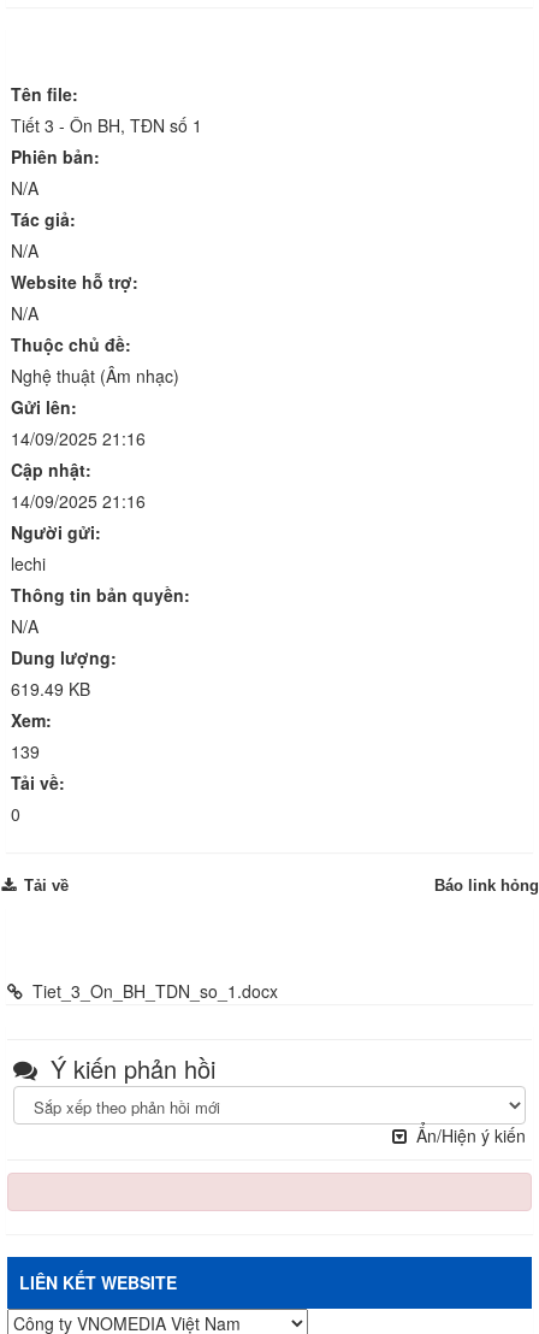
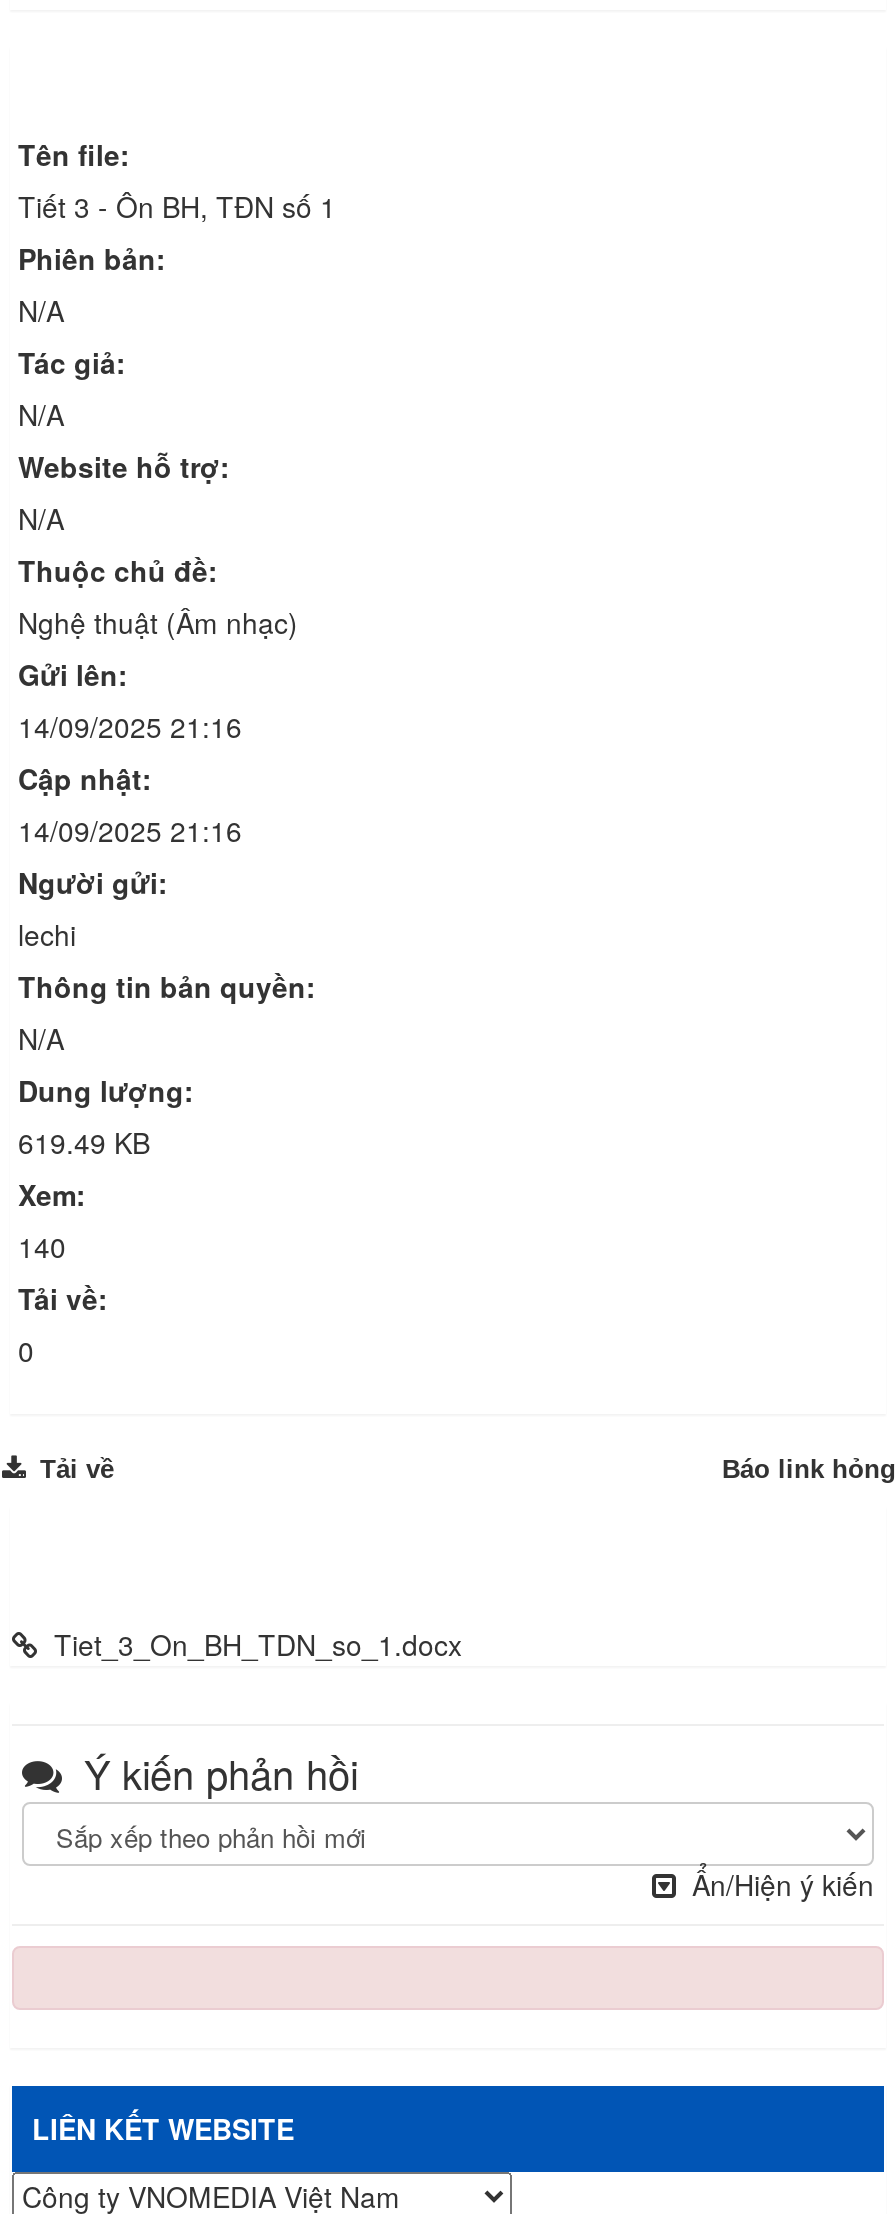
- 139
+ 140
